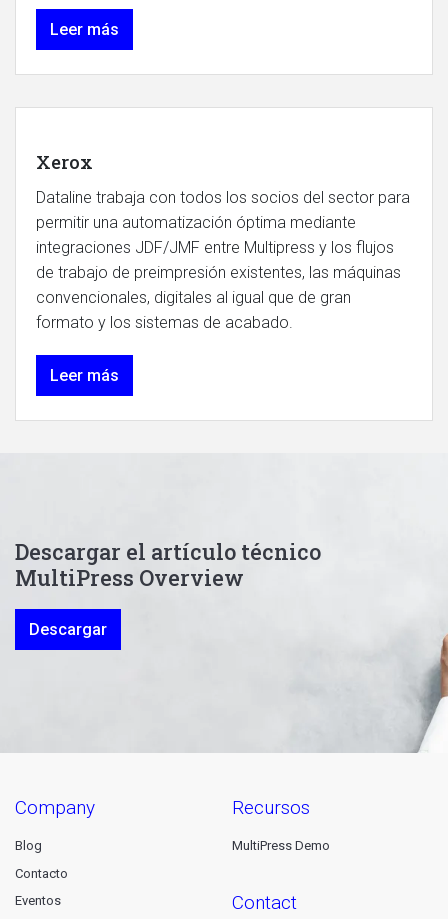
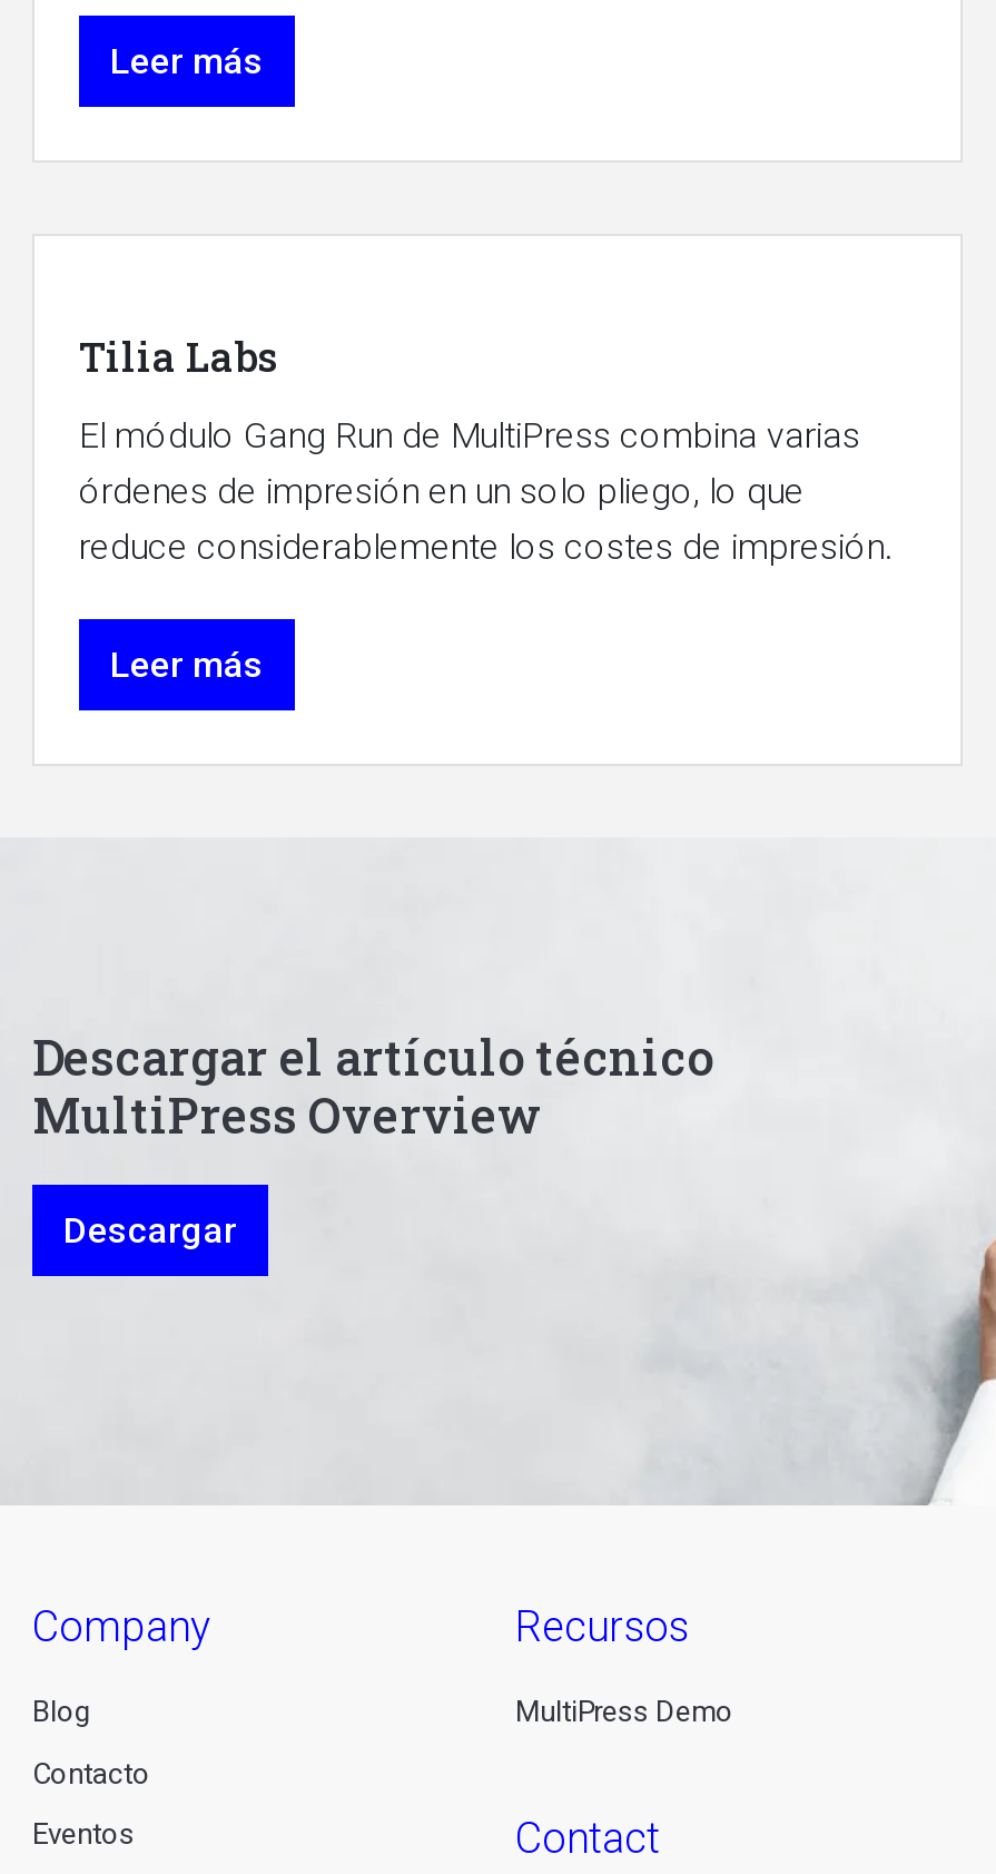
- Xerox
+ Tilia Labs

- Dataline trabaja con todos los socios del sector para
- permitir una automatización óptima mediante
- integraciones JDF/JMF entre Multipress y los flujos
- de trabajo de preimpresión existentes, las máquinas
- convencionales, digitales al igual que de gran
- formato y los sistemas de acabado.
+ El módulo Gang Run de MultiPress combina varias
+ órdenes de impresión en un solo pliego, lo que
+ reduce considerablemente los costes de impresión.
